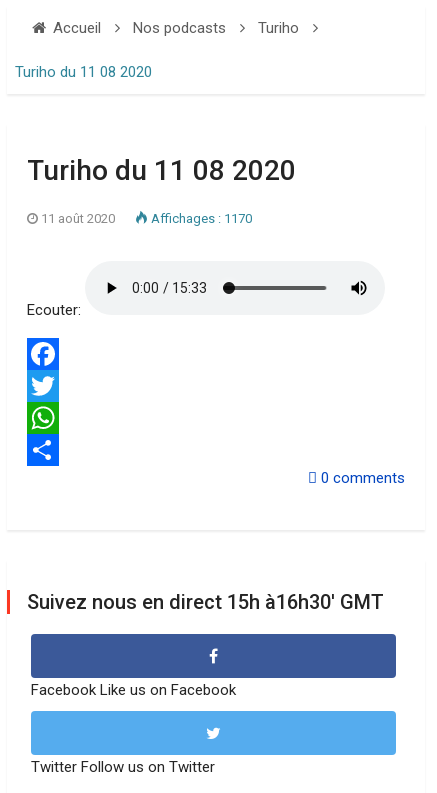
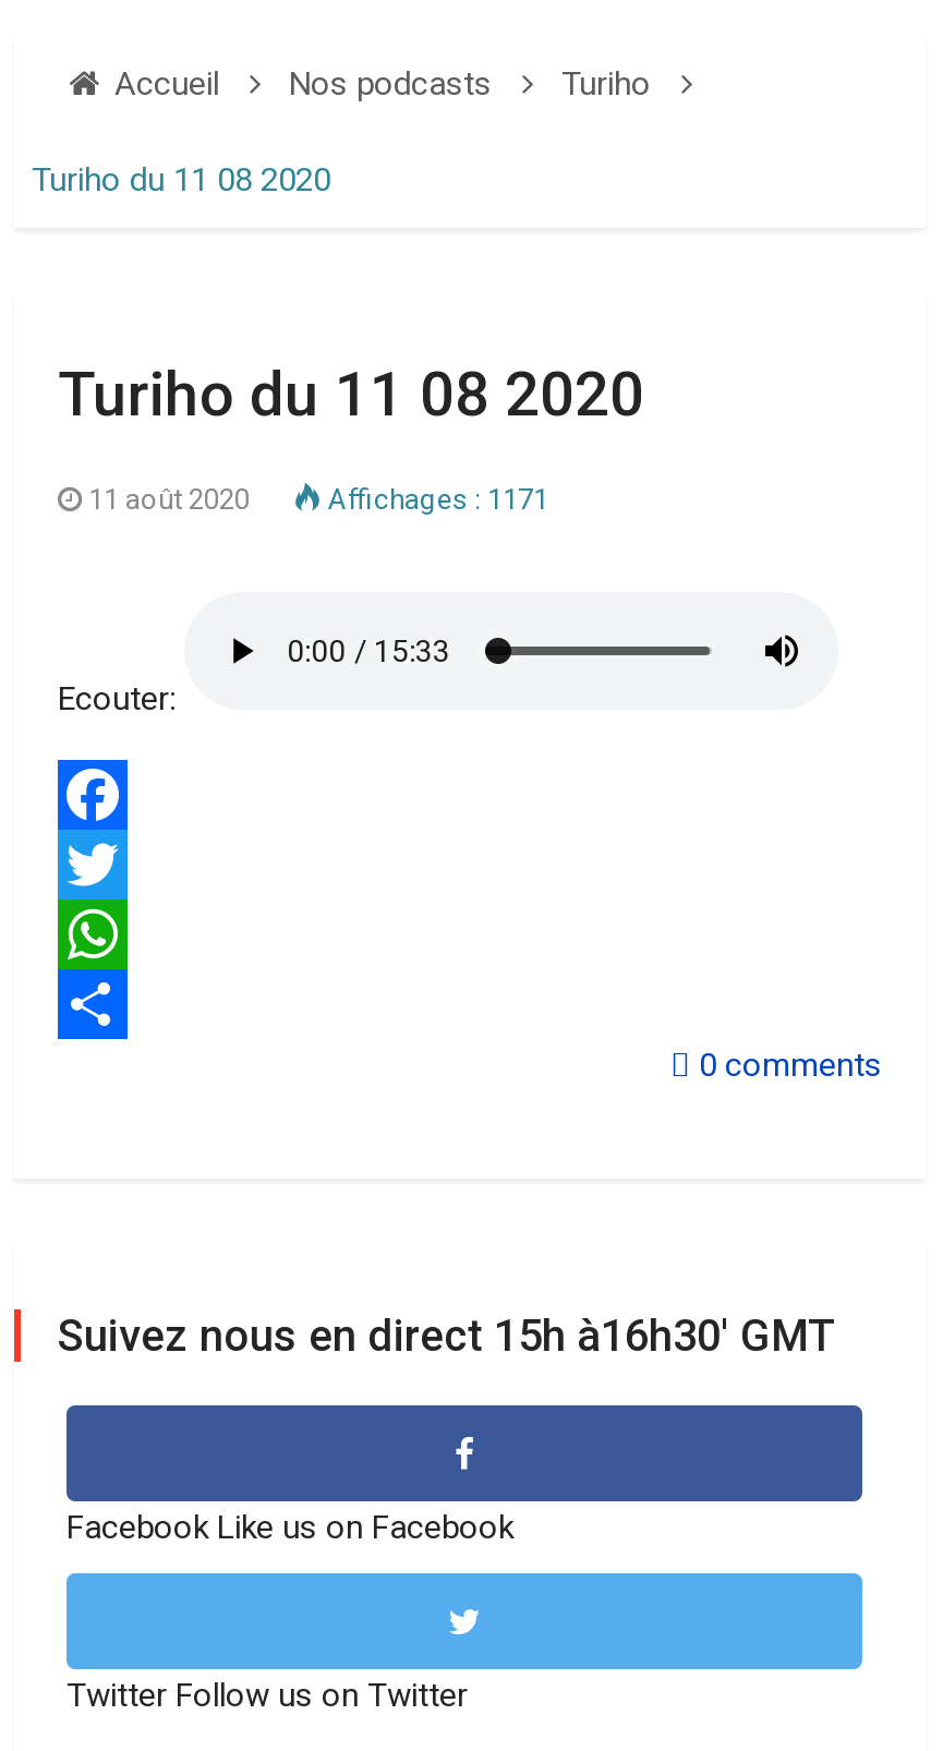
- Affichages : 1170
+ Affichages : 1171
